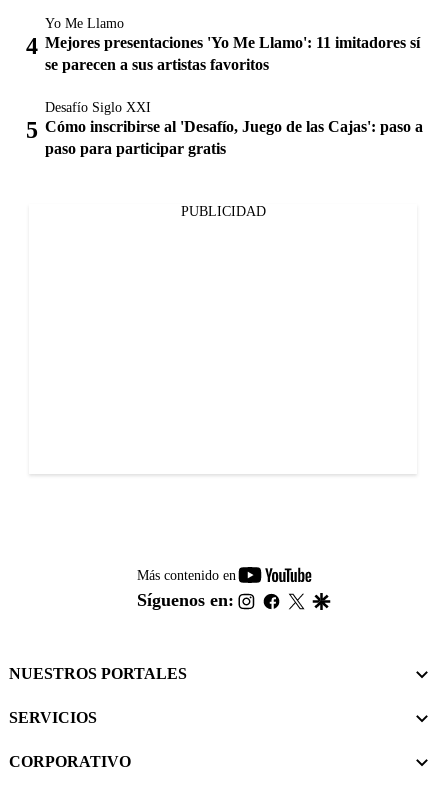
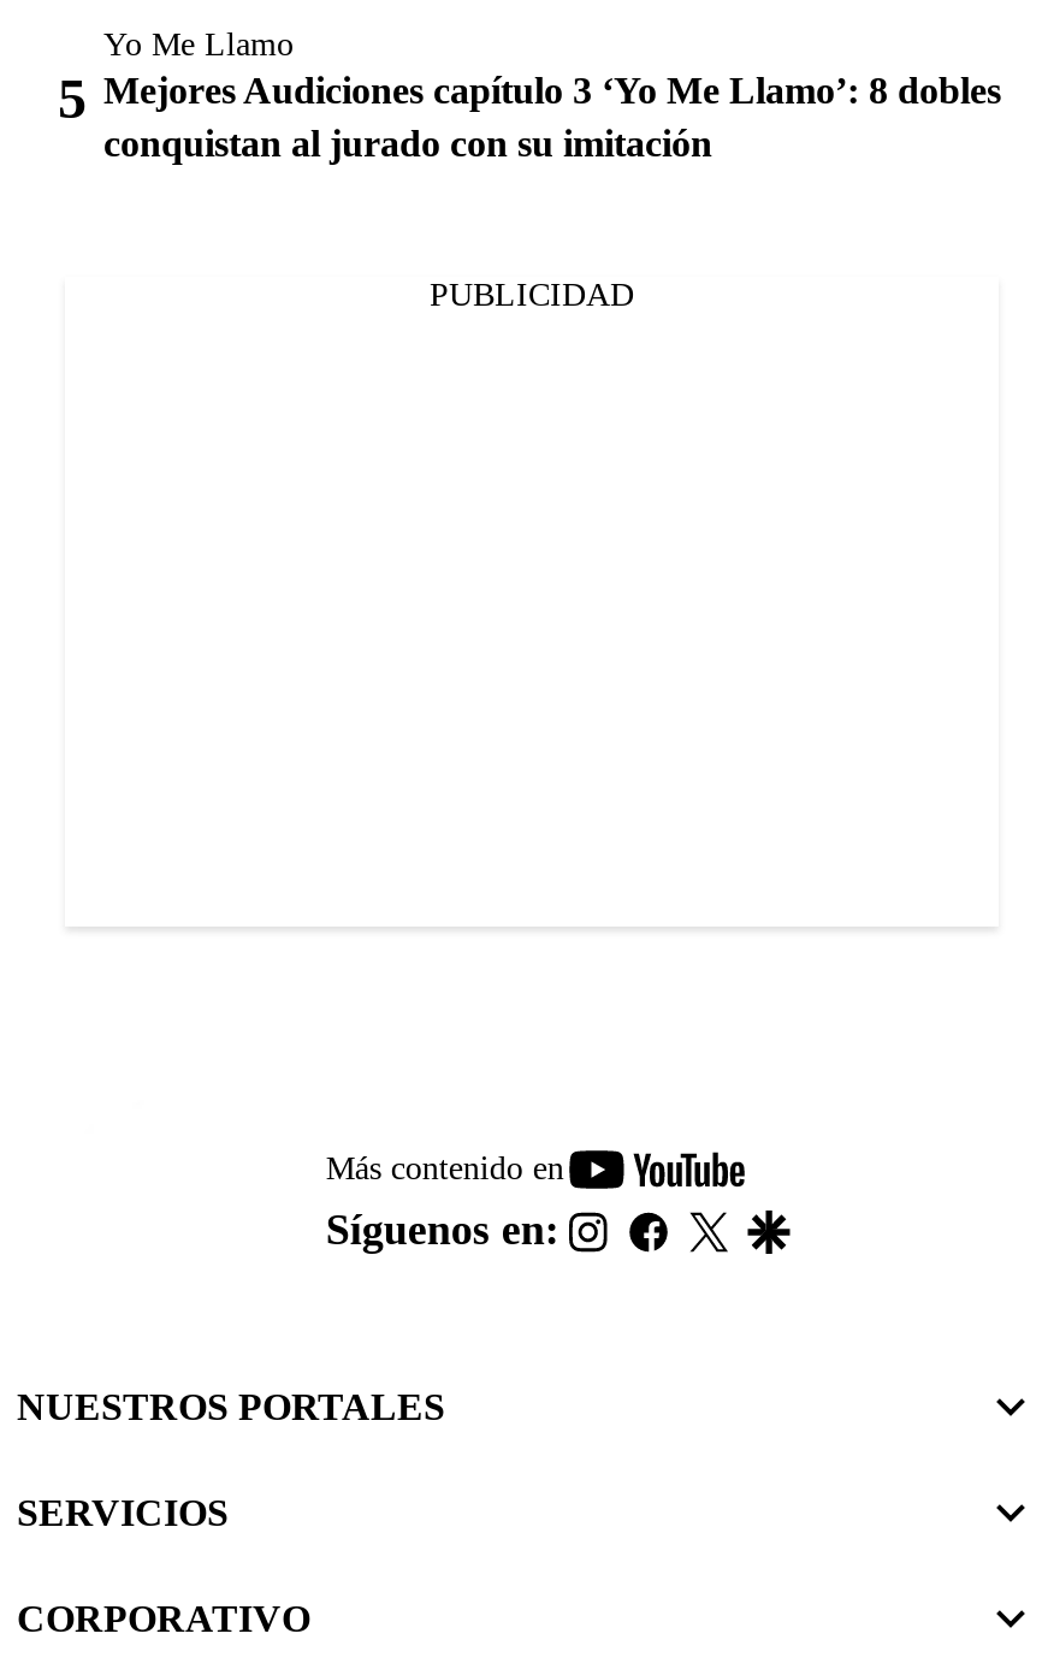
- Mejores presentaciones 'Yo Me Llamo': 11 imitadores sí
- se parecen a sus artistas favoritos
- Desafío Siglo XXI
- Cómo inscribirse al 'Desafío, Juego de las Cajas': paso a
- paso para participar gratis
+ Mejores Audiciones capítulo 3 ‘Yo Me Llamo’: 8 dobles
+ conquistan al jurado con su imitación
